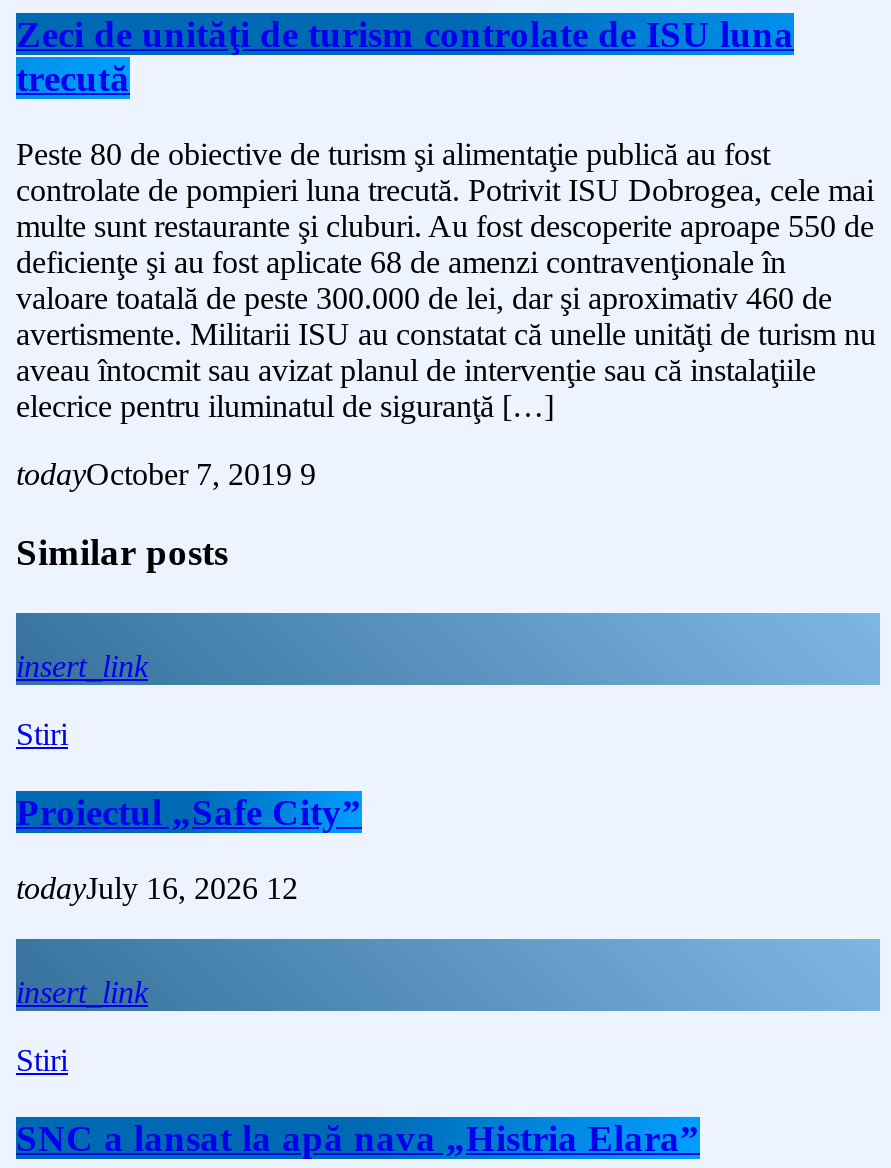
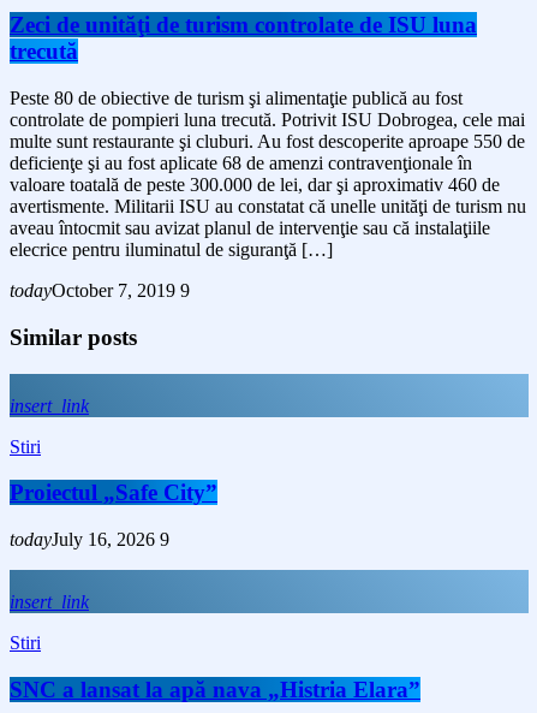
- todayJuly 16, 2026 12
+ todayJuly 16, 2026 9
